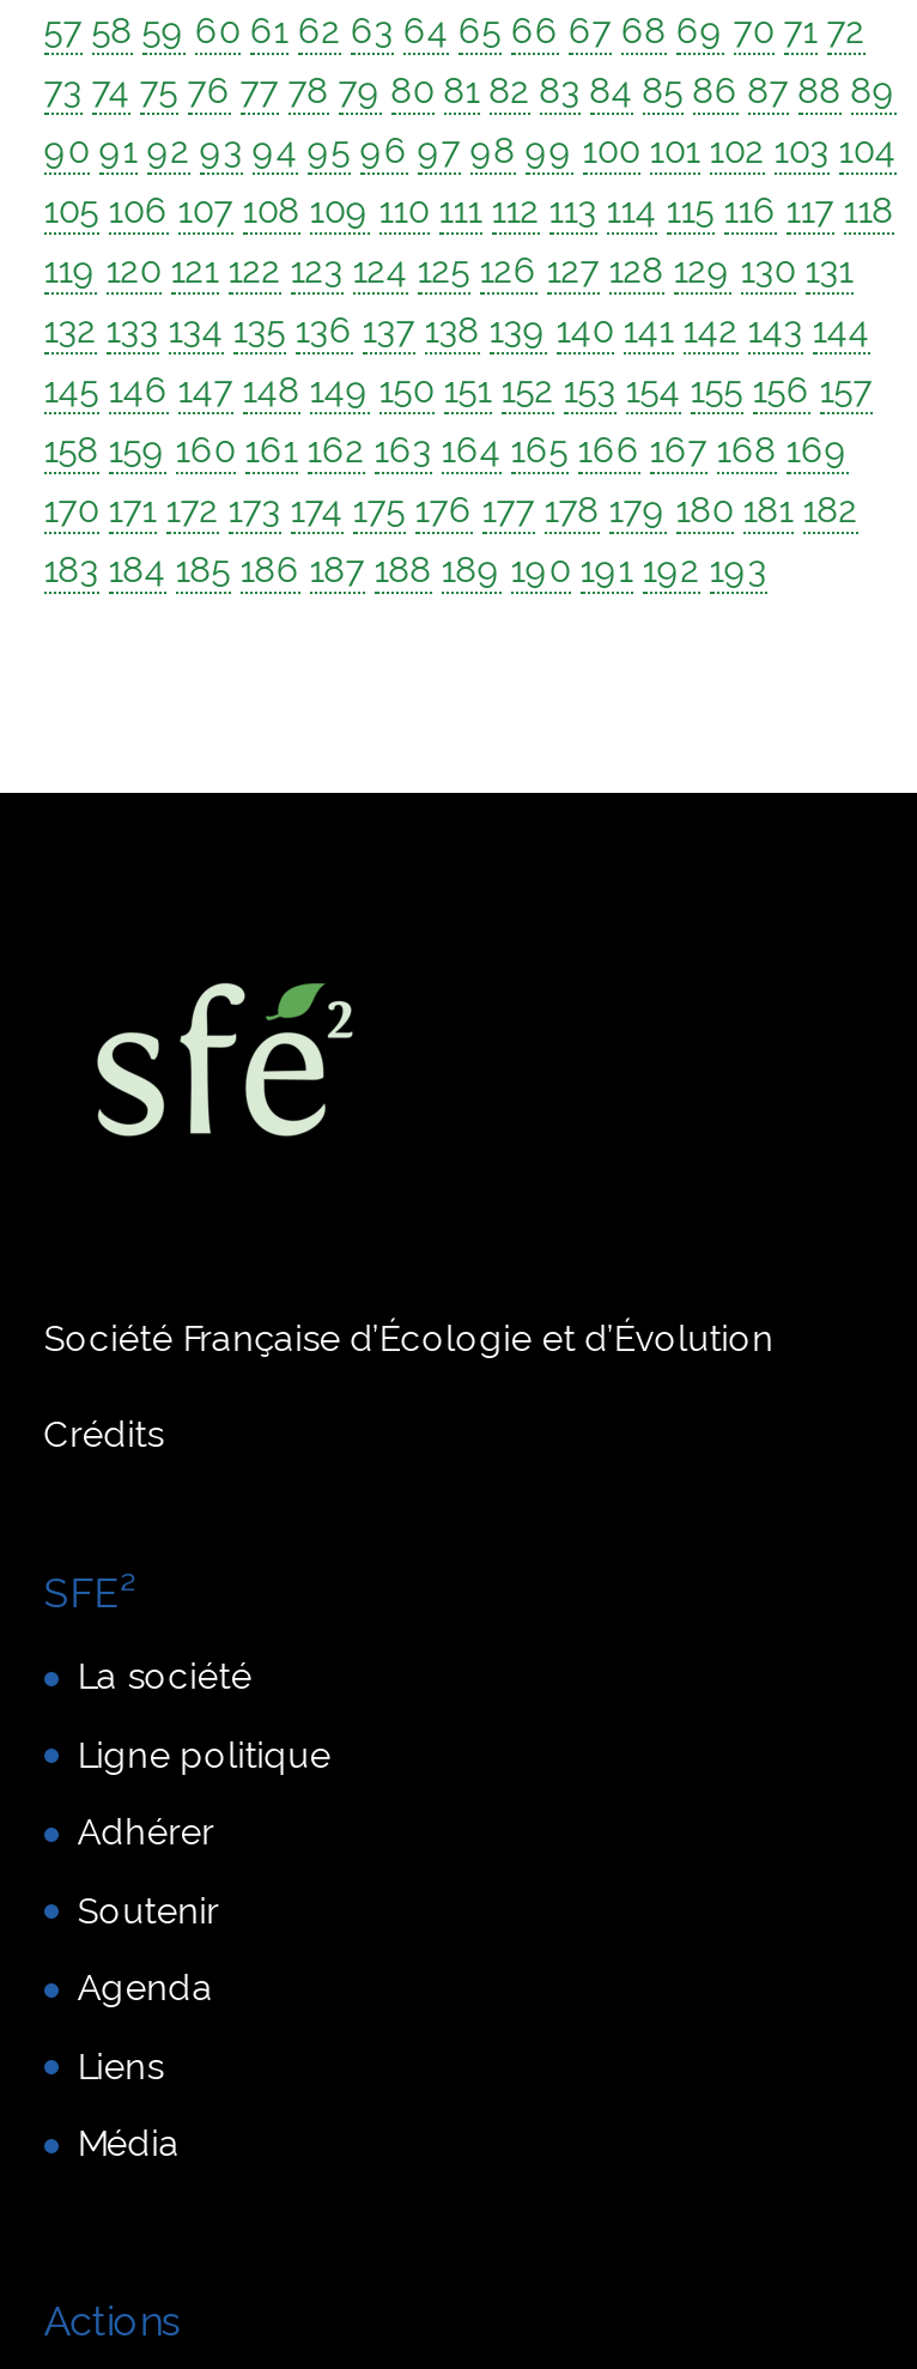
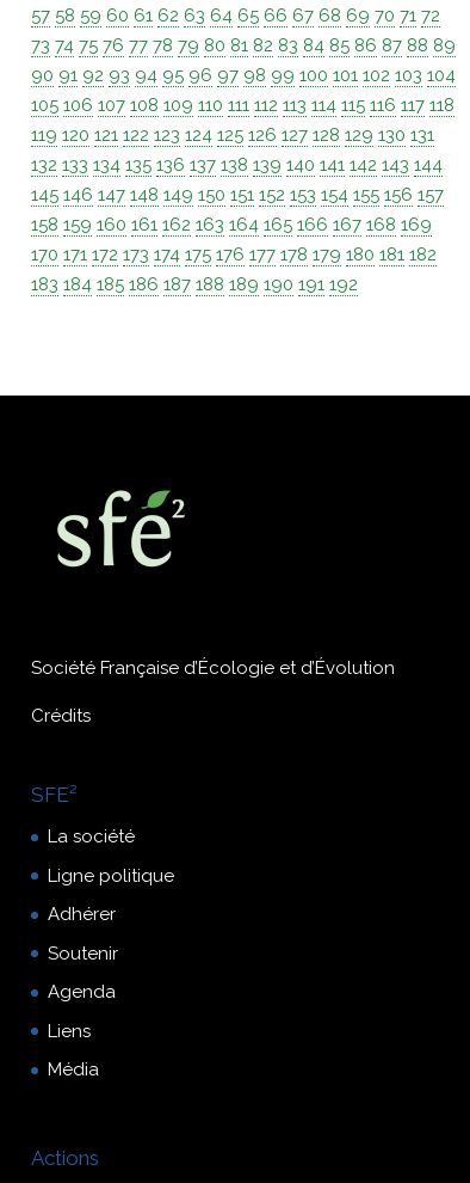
- 183 184 185 186 187 188 189 190 191 192 193
+ 183 184 185 186 187 188 189 190 191 192
